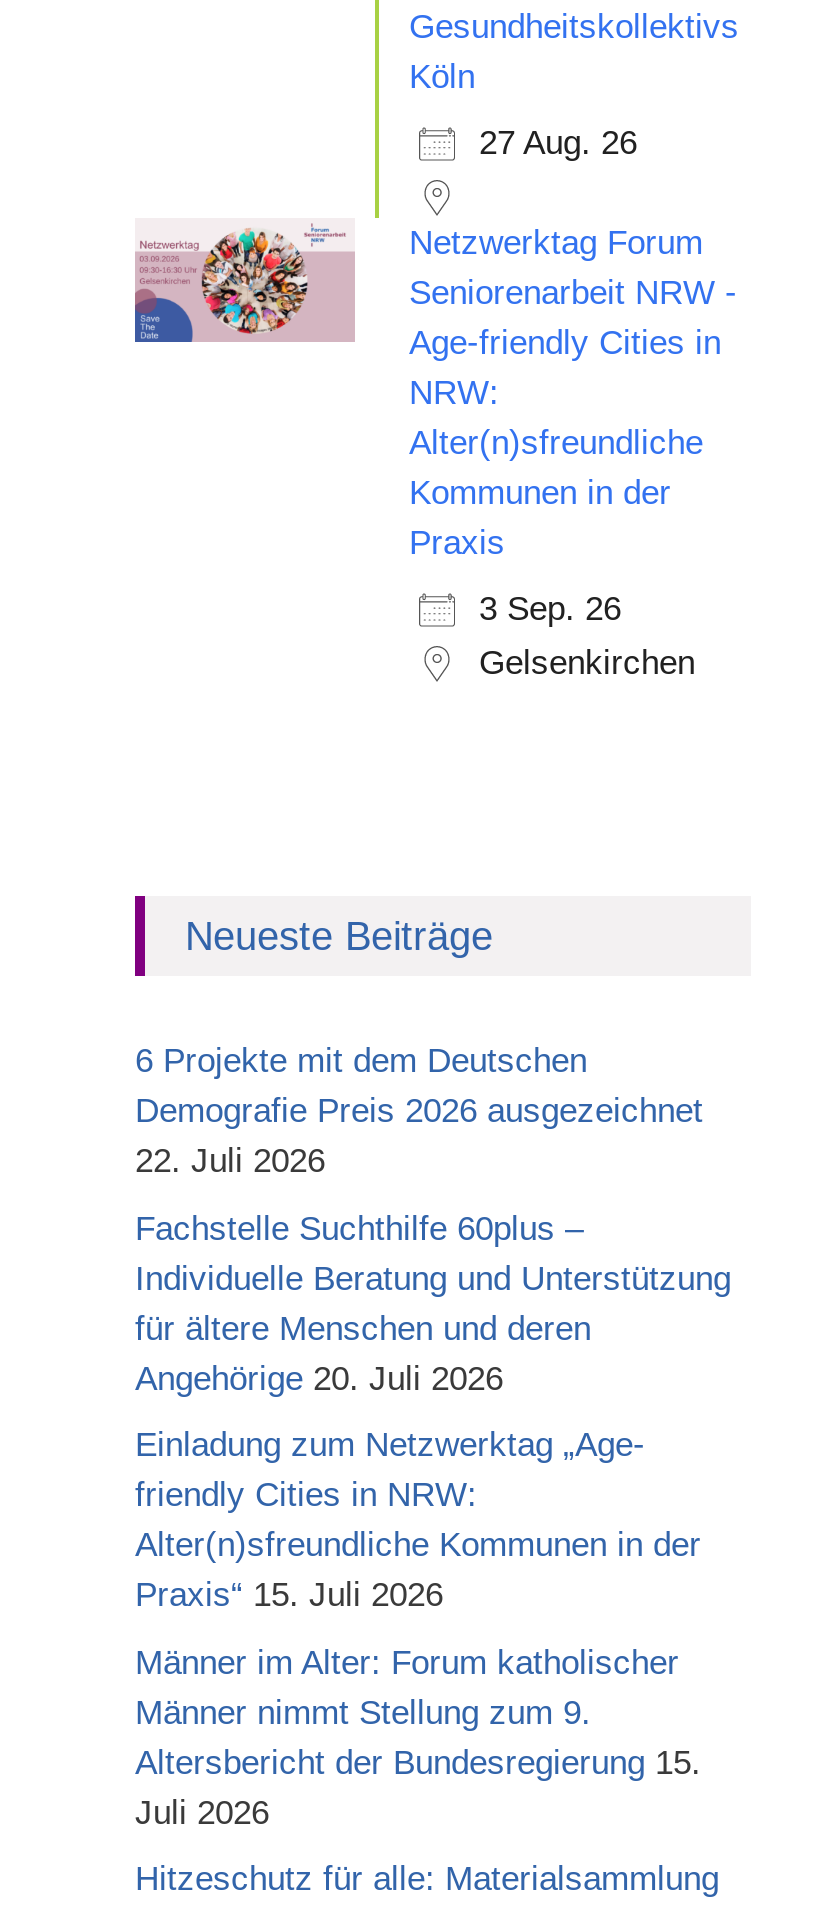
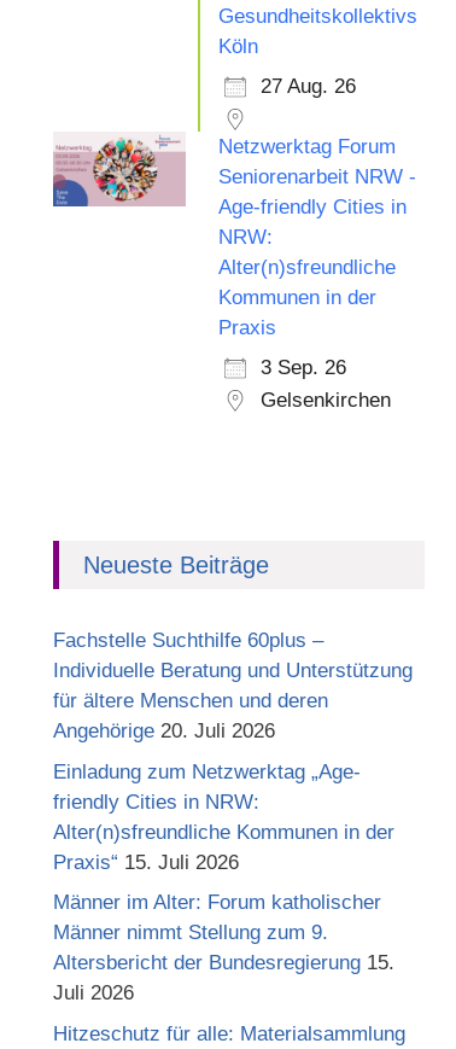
- 6 Projekte mit dem Deutschen
- Demografie Preis 2026 ausgezeichnet
- 22. Juli 2026
